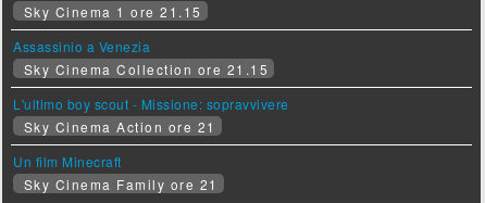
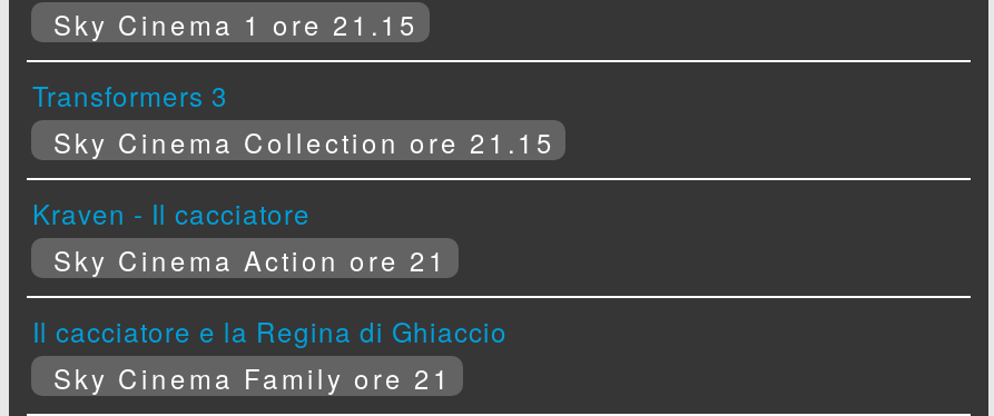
- Assassinio a Venezia
+ Transformers 3

- L'ultimo boy scout - Missione: sopravvivere
+ Kraven - Il cacciatore

- Un film Minecraft
+ Il cacciatore e la Regina di Ghiaccio
